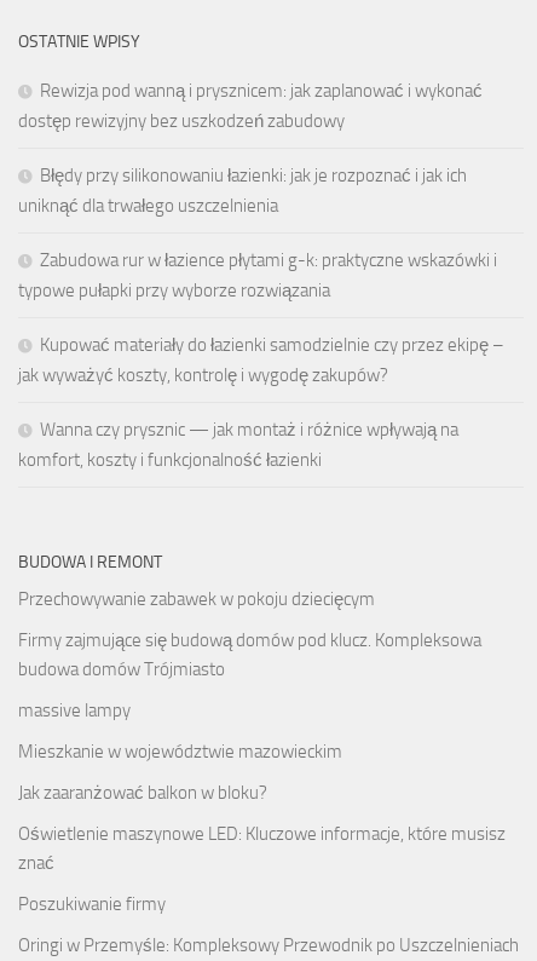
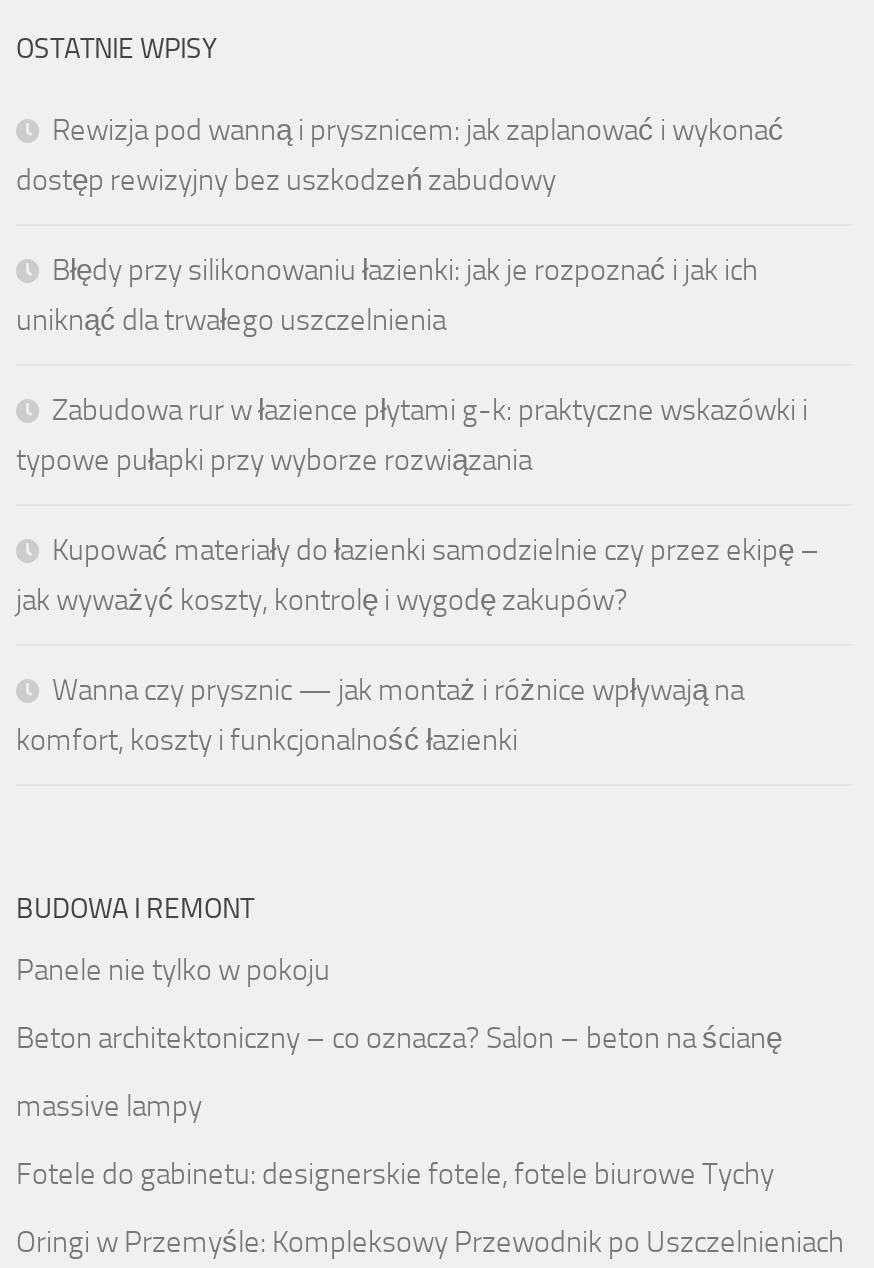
- Przechowywanie zabawek w pokoju dziecięcym
+ Panele nie tylko w pokoju

- Firmy zajmujące się budową domów pod klucz. Kompleksowa
- budowa domów Trójmiasto
+ Beton architektoniczny – co oznacza? Salon – beton na ścianę

- Mieszkanie w województwie mazowieckim
- Jak zaaranżować balkon w bloku?
- Oświetlenie maszynowe LED: Kluczowe informacje, które musisz
- znać
- Poszukiwanie firmy
+ Fotele do gabinetu: designerskie fotele, fotele biurowe Tychy
